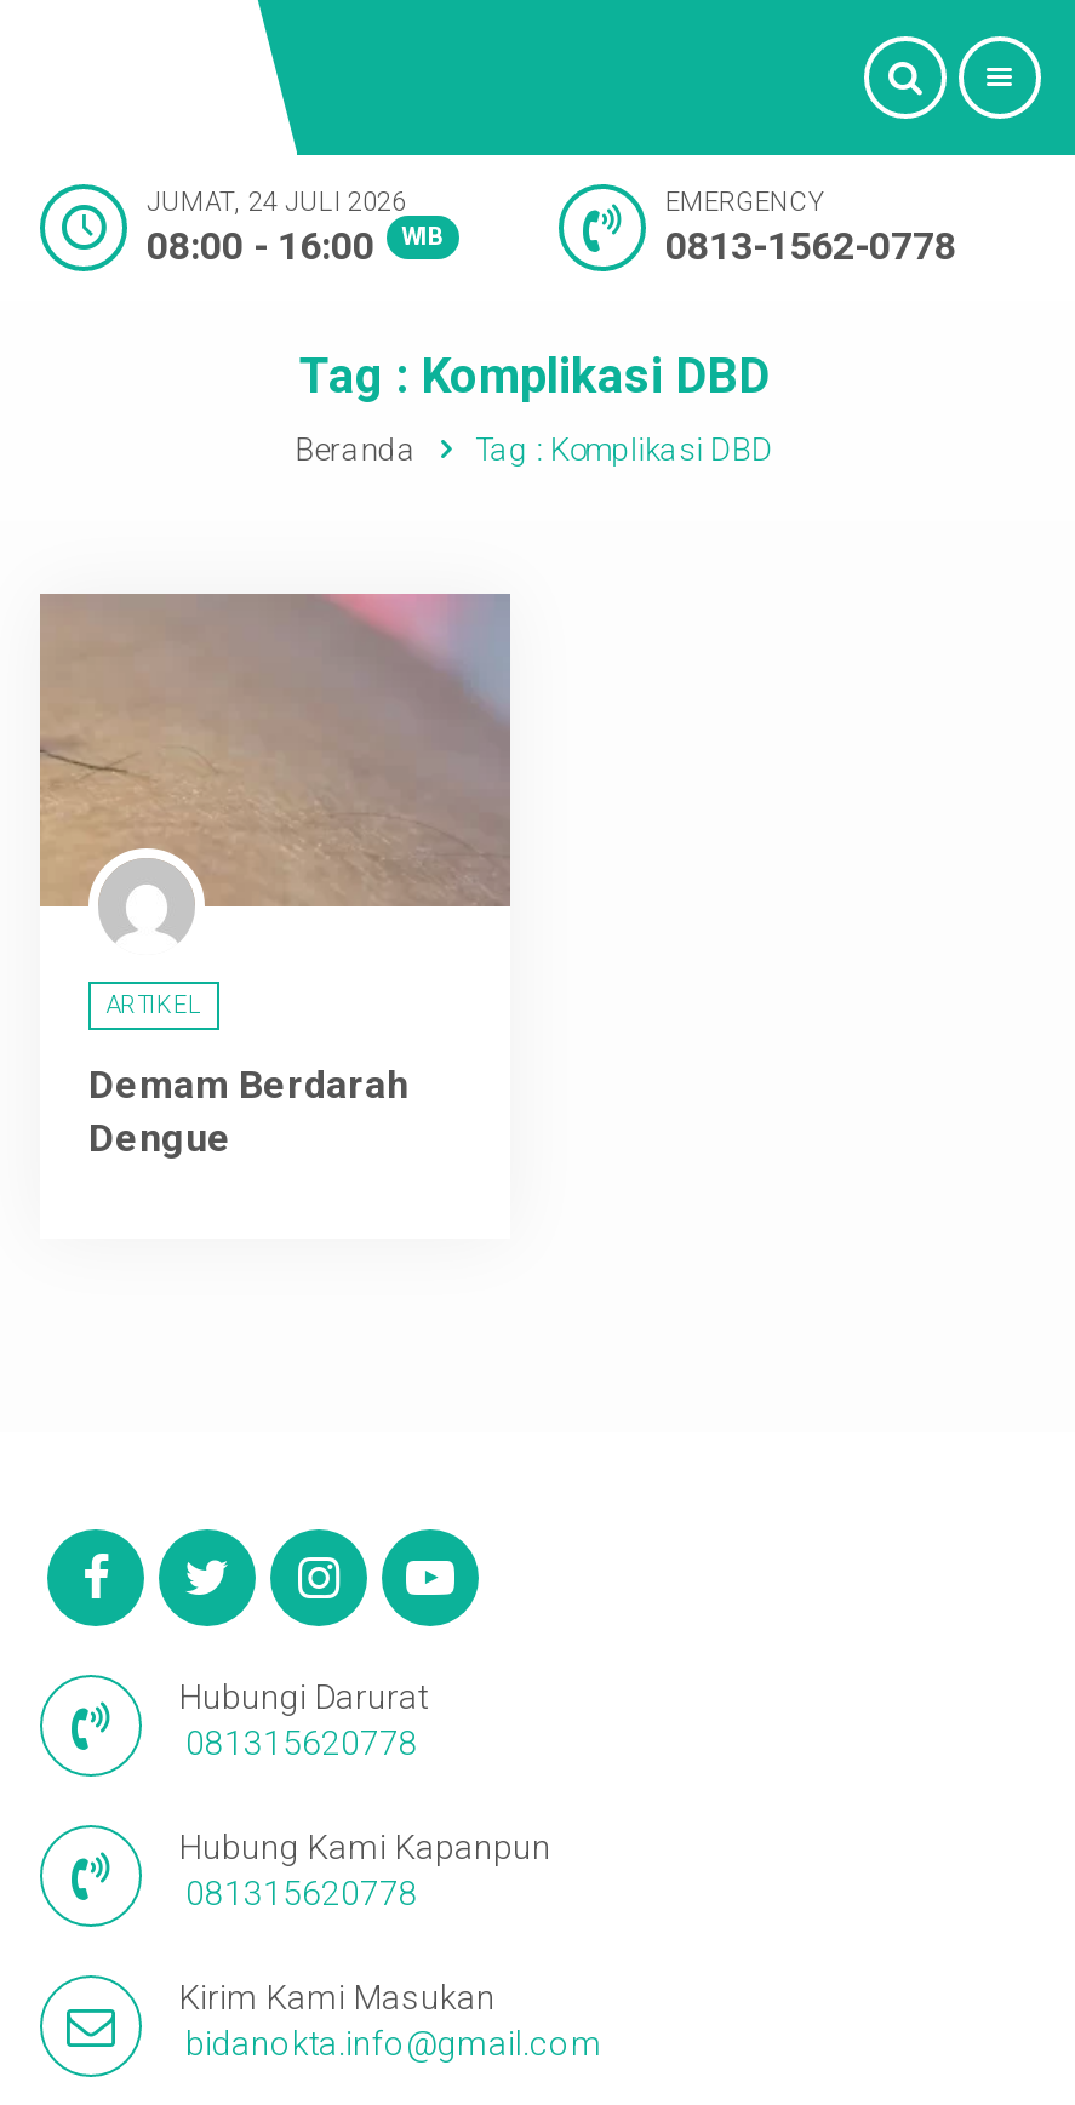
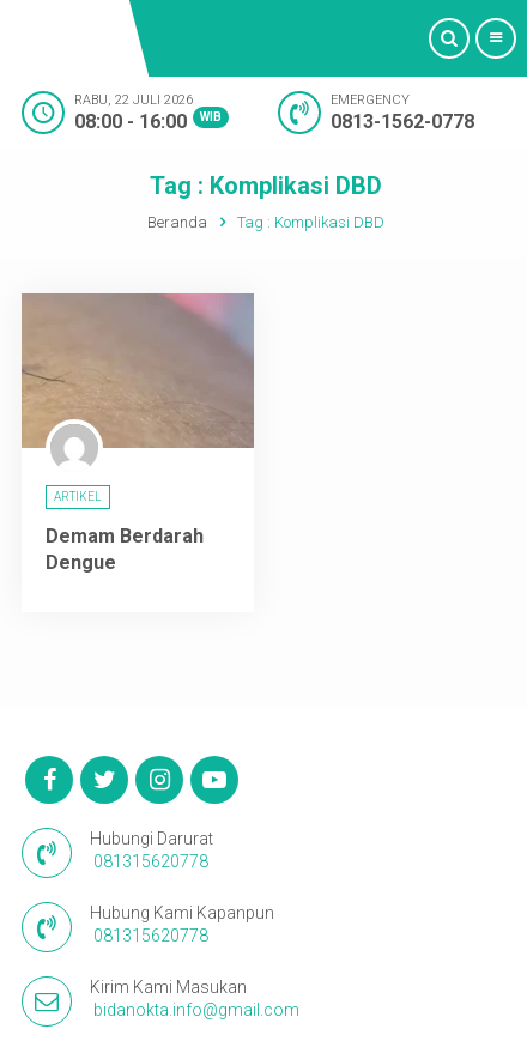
- JUMAT, 24 JULI 2026
+ RABU, 22 JULI 2026
